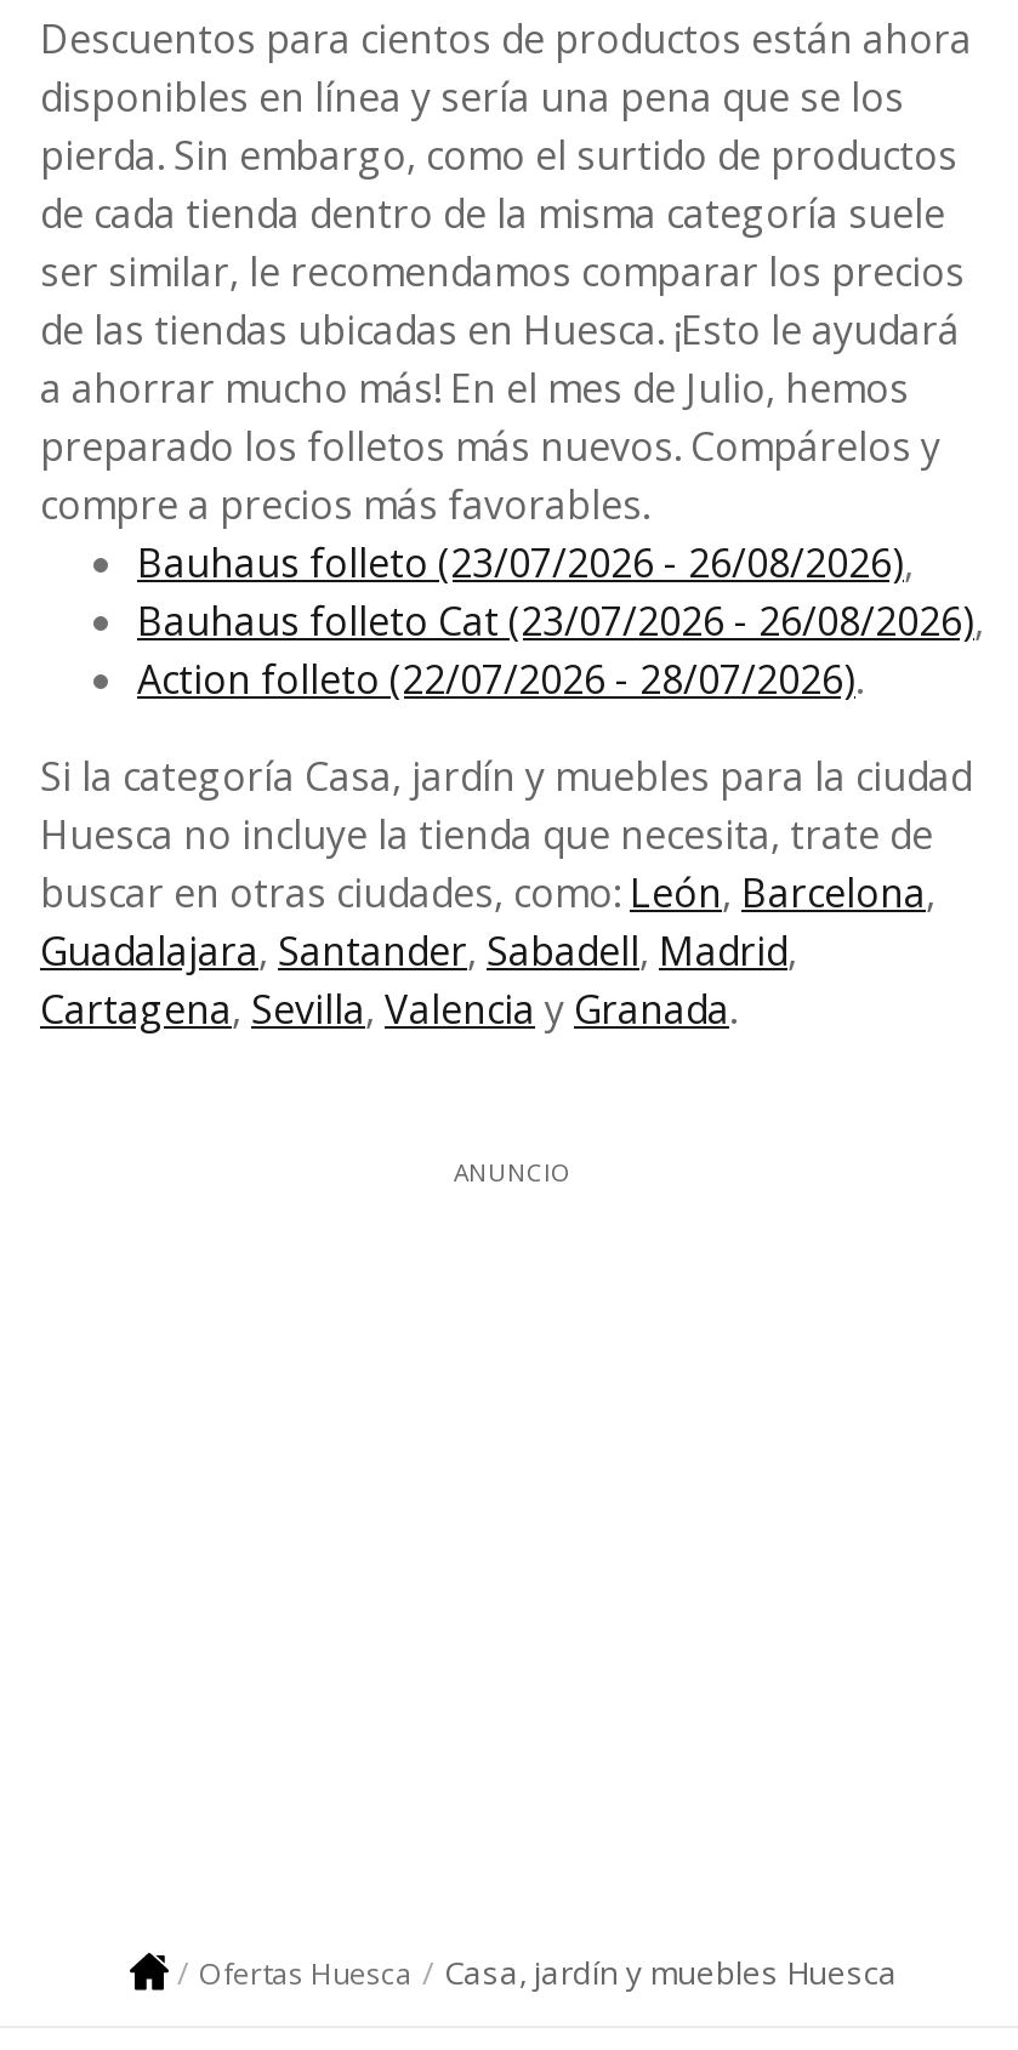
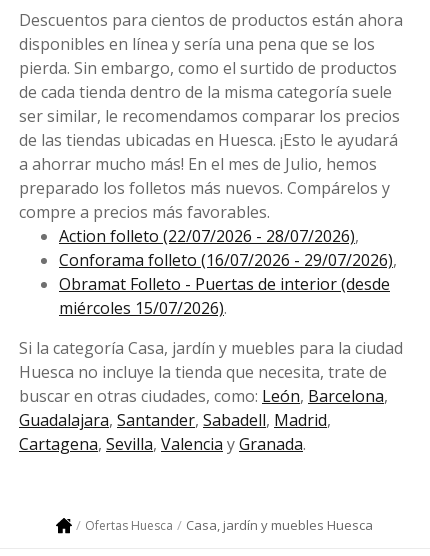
- Bauhaus folleto (23/07/2026 - 26/08/2026),
- Bauhaus folleto Cat (23/07/2026 - 26/08/2026),
- Action folleto (22/07/2026 - 28/07/2026).
+ Action folleto (22/07/2026 - 28/07/2026),
+ Conforama folleto (16/07/2026 - 29/07/2026),
+ Obramat Folleto - Puertas de interior (desde
+ miércoles 15/07/2026).

moved down: Si la categoría Casa, jardín y muebles para la ciudad | Huesca no incluye la tienda que necesita, trate de | buscar en otras ciudades, como: León, Barcelona, | Guadalajara, Santander, Sabadell, Madrid, | Cartagena, Sevilla, Valencia y Granada.

- ANUNCIO
